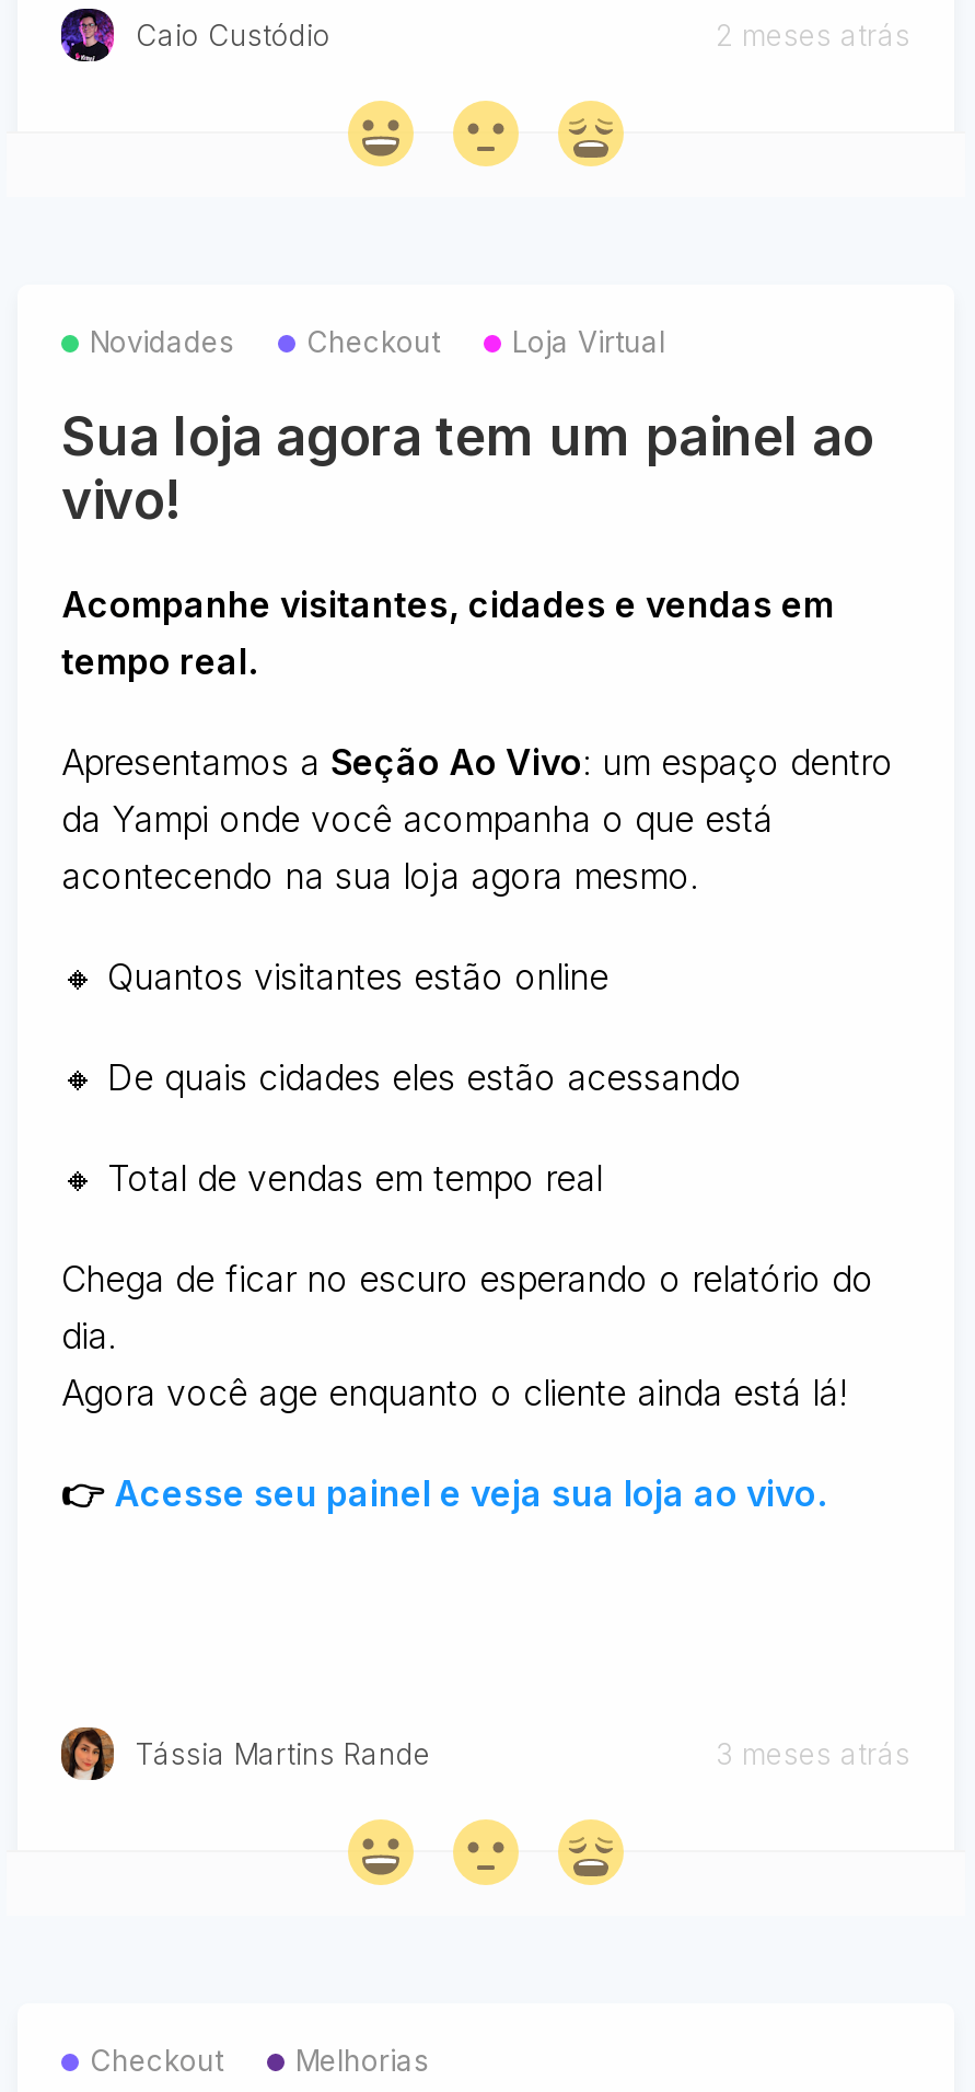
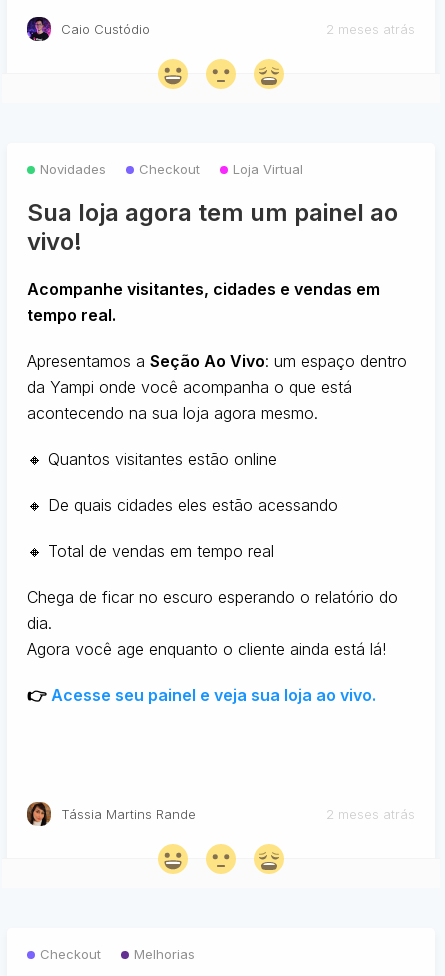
- 3 meses atrás
+ 2 meses atrás
